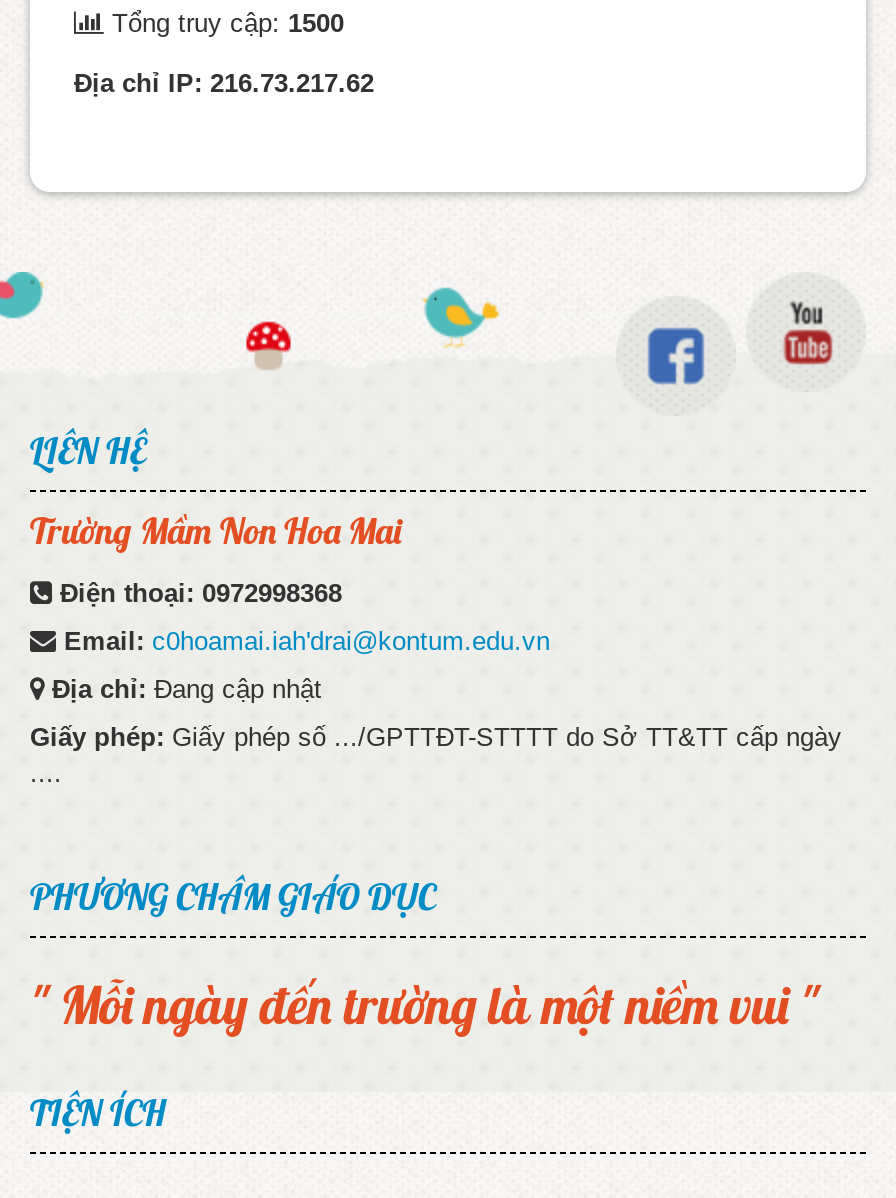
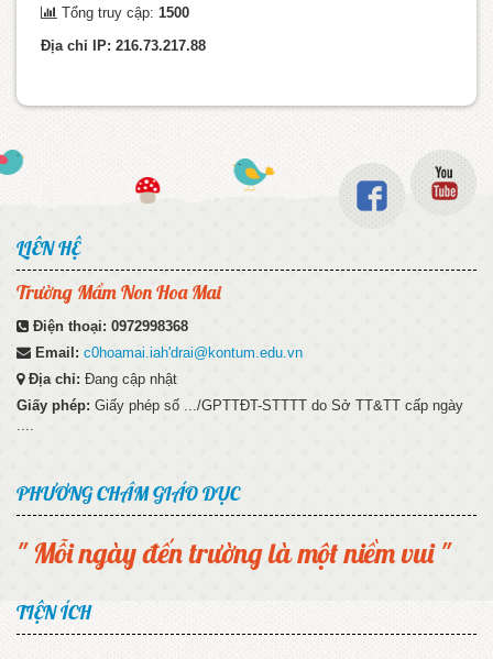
- Địa chỉ IP: 216.73.217.62
+ Địa chỉ IP: 216.73.217.88
